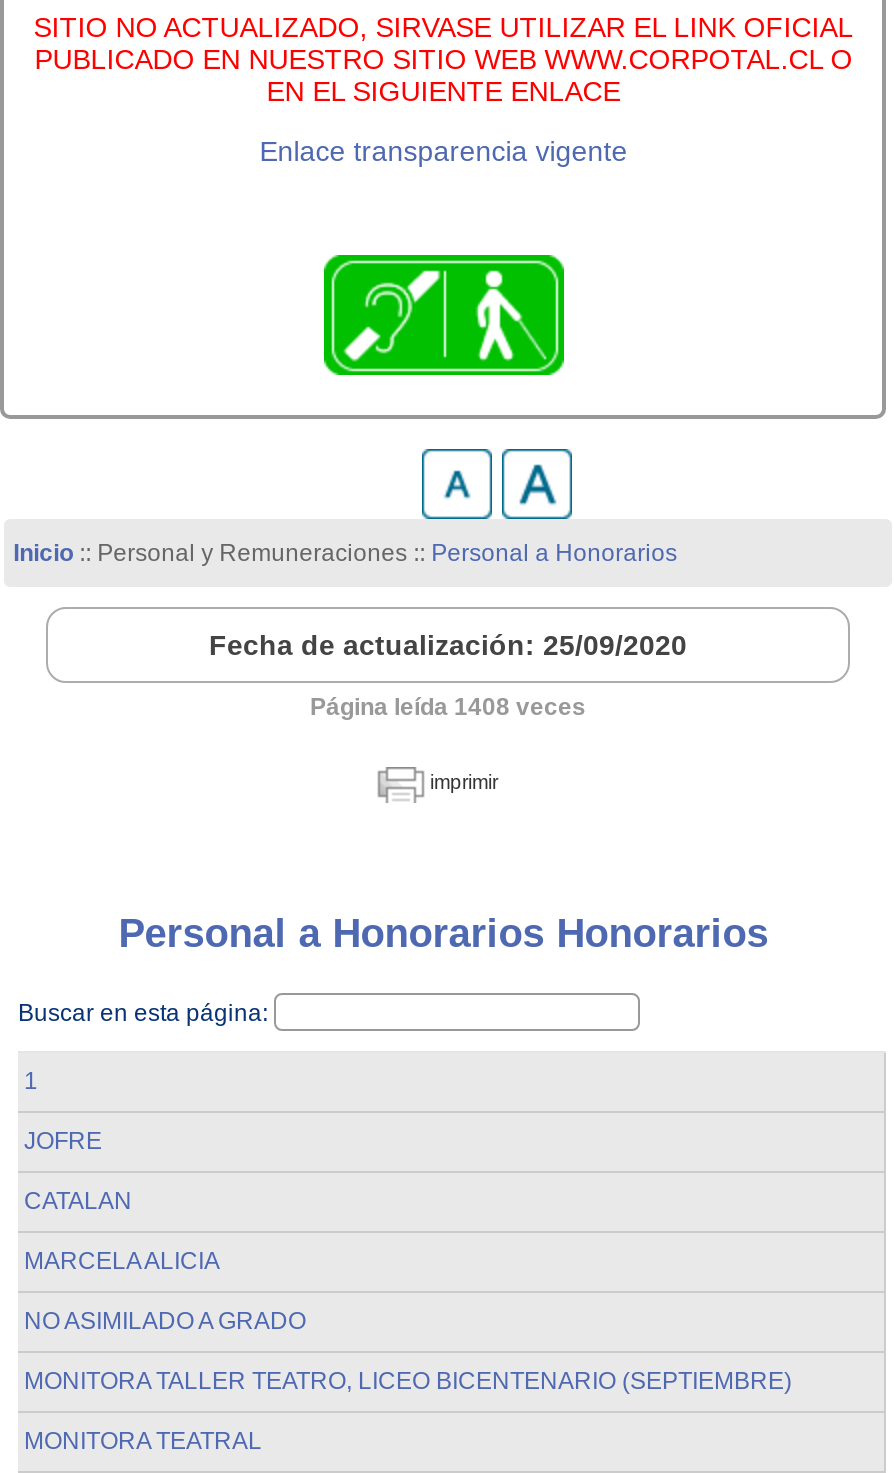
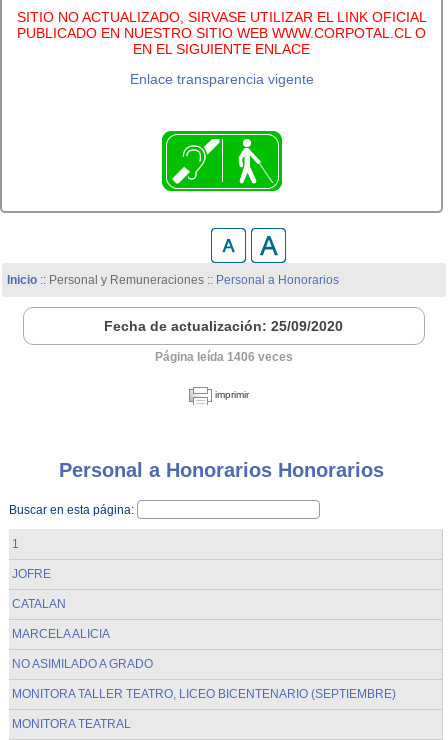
- Página leída 1408 veces
+ Página leída 1406 veces
